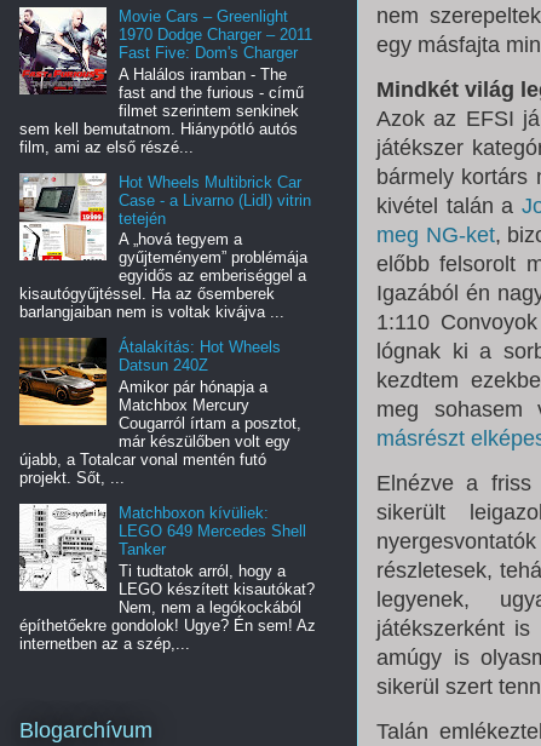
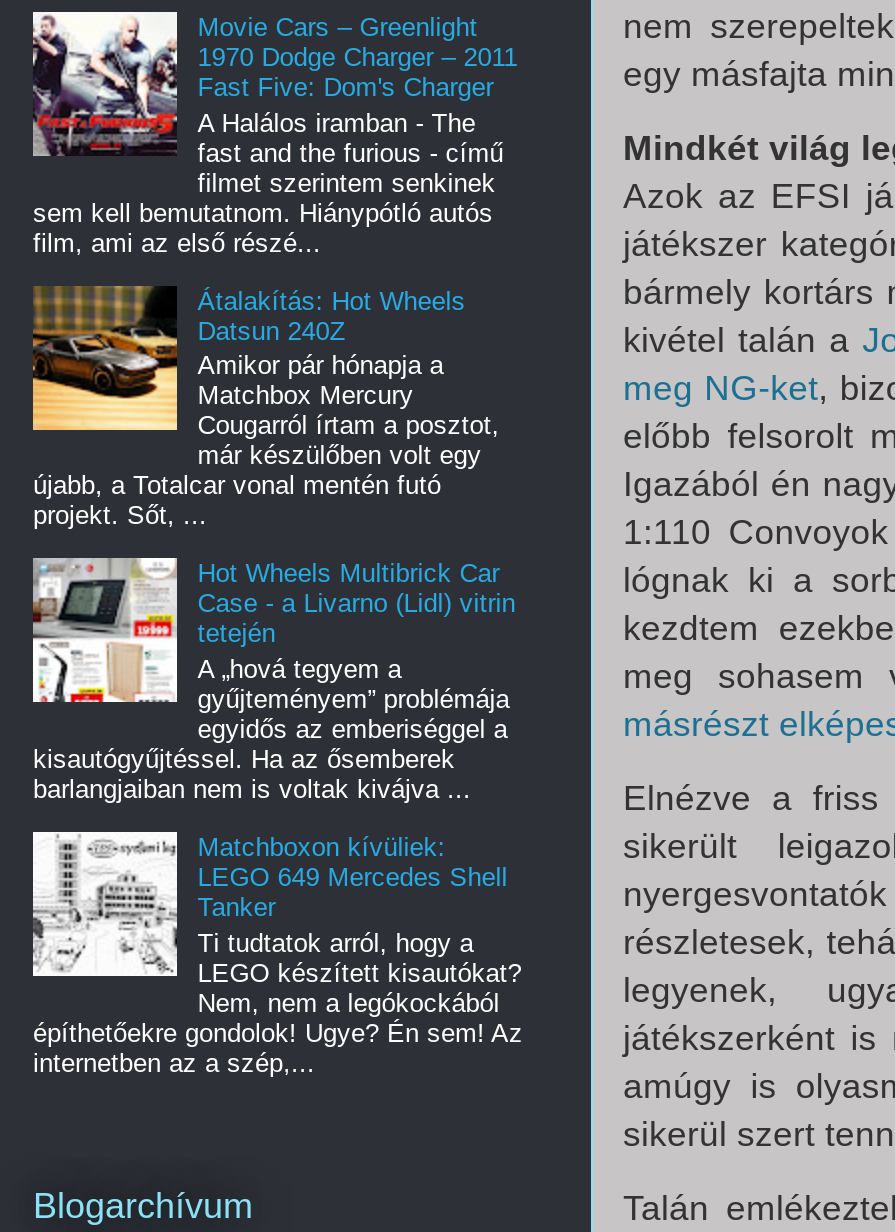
moved down: [image] | Hot Wheels Multibrick Car | Case - a Livarno (Lidl) vitrin | ... | kisautógyűjtéssel. Ha az ősemberek | barlangjaiban nem is voltak kivájva ...

moved up: [image] | Átalakítás: Hot Wheels | Datsun 240Z | ... | újabb, a Totalcar vonal mentén futó | projekt. Sőt, ...
